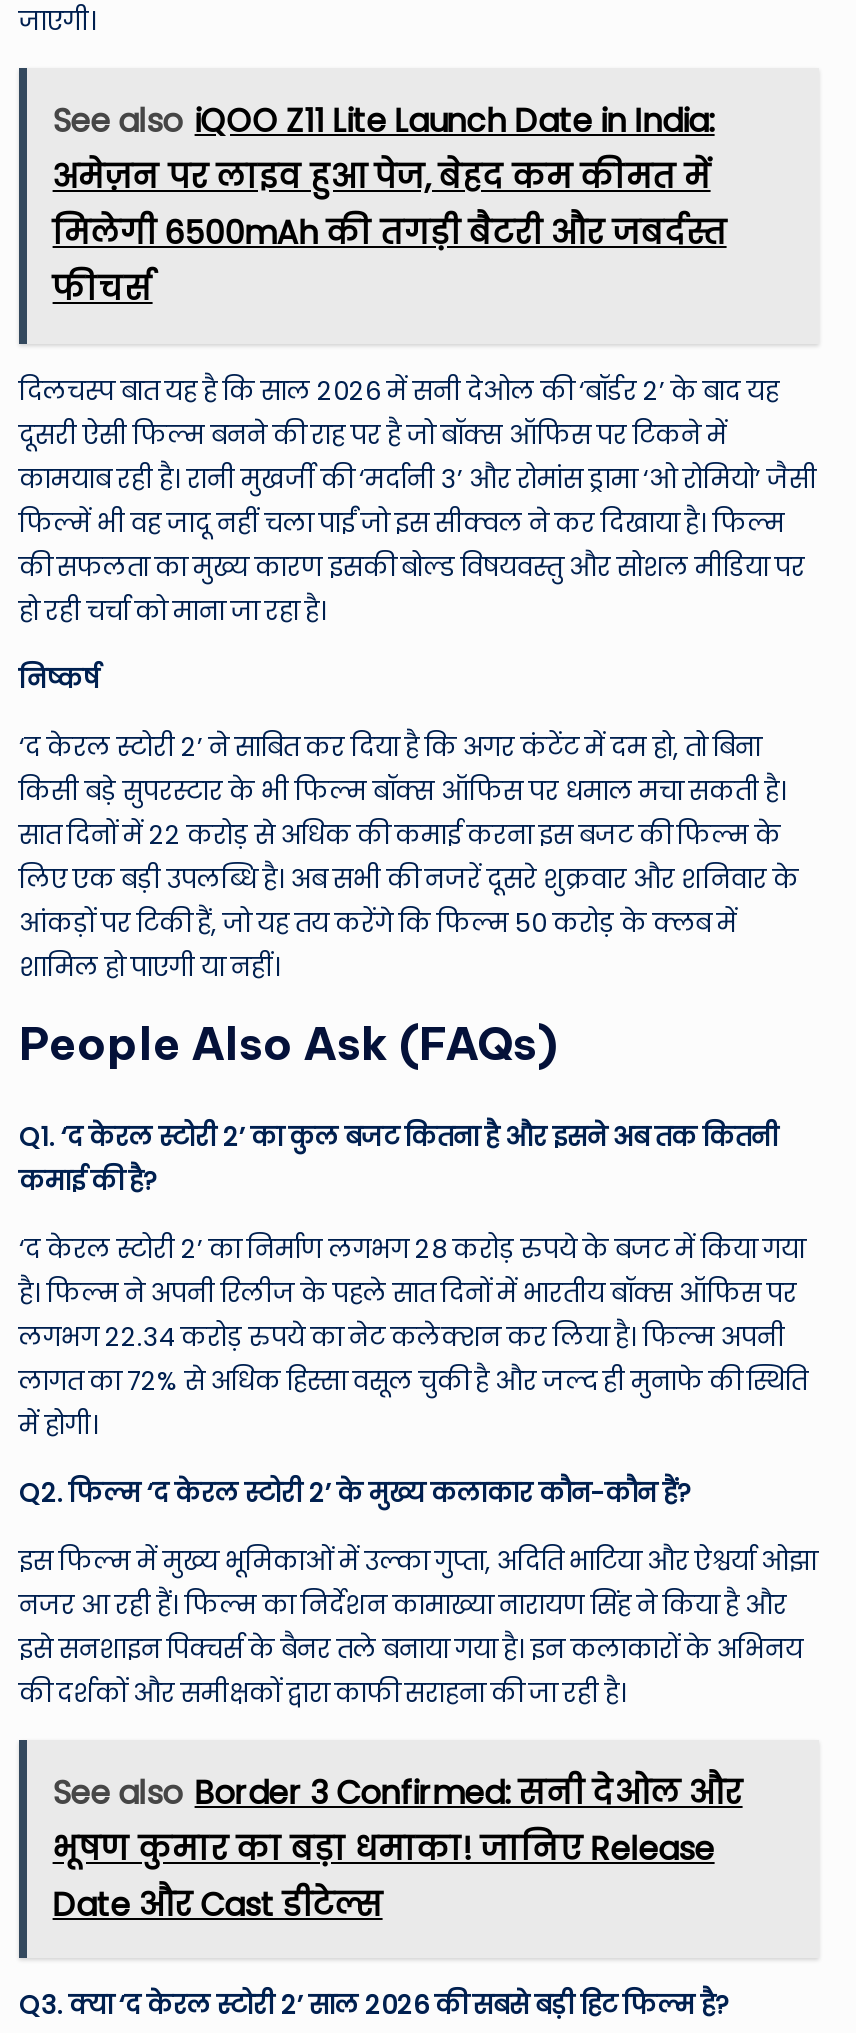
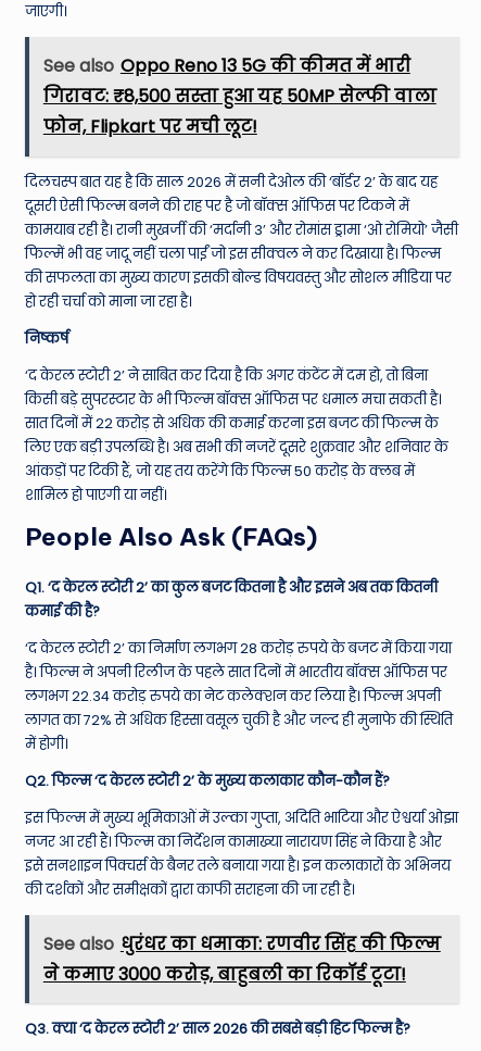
- See also iQOO Z11 Lite Launch Date in India:
- अमेज़न पर लाइव हुआ पेज, बेहद कम कीमत में
- मिलेगी 6500mAh की तगड़ी बैटरी और जबर्दस्त
- फीचर्स
+ See also Oppo Reno 13 5G की कीमत में भारी
+ गिरावट: ₹8,500 सस्ता हुआ यह 50MP सेल्फी वाला
+ फोन, Flipkart पर मची लूट!

- See also Border 3 Confirmed: सनी देओल और
- भूषण कुमार का बड़ा धमाका! जानिए Release
- Date और Cast डीटेल्स
+ See also धुरंधर का धमाका: रणवीर सिंह की फिल्म
+ ने कमाए 3000 करोड़, बाहुबली का रिकॉर्ड टूटा!
